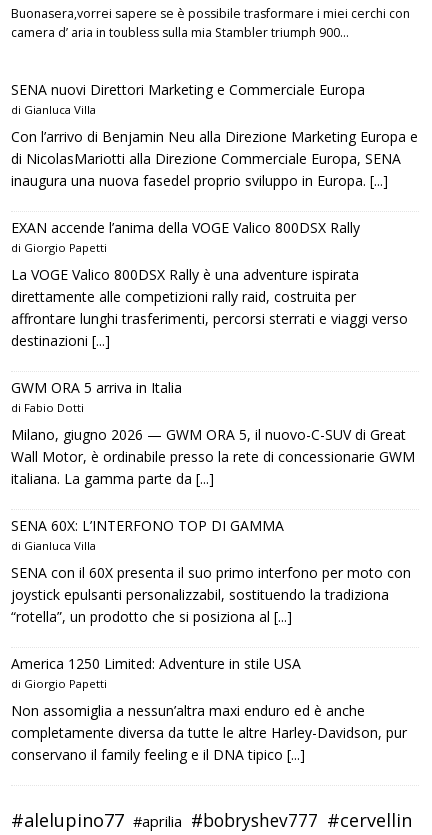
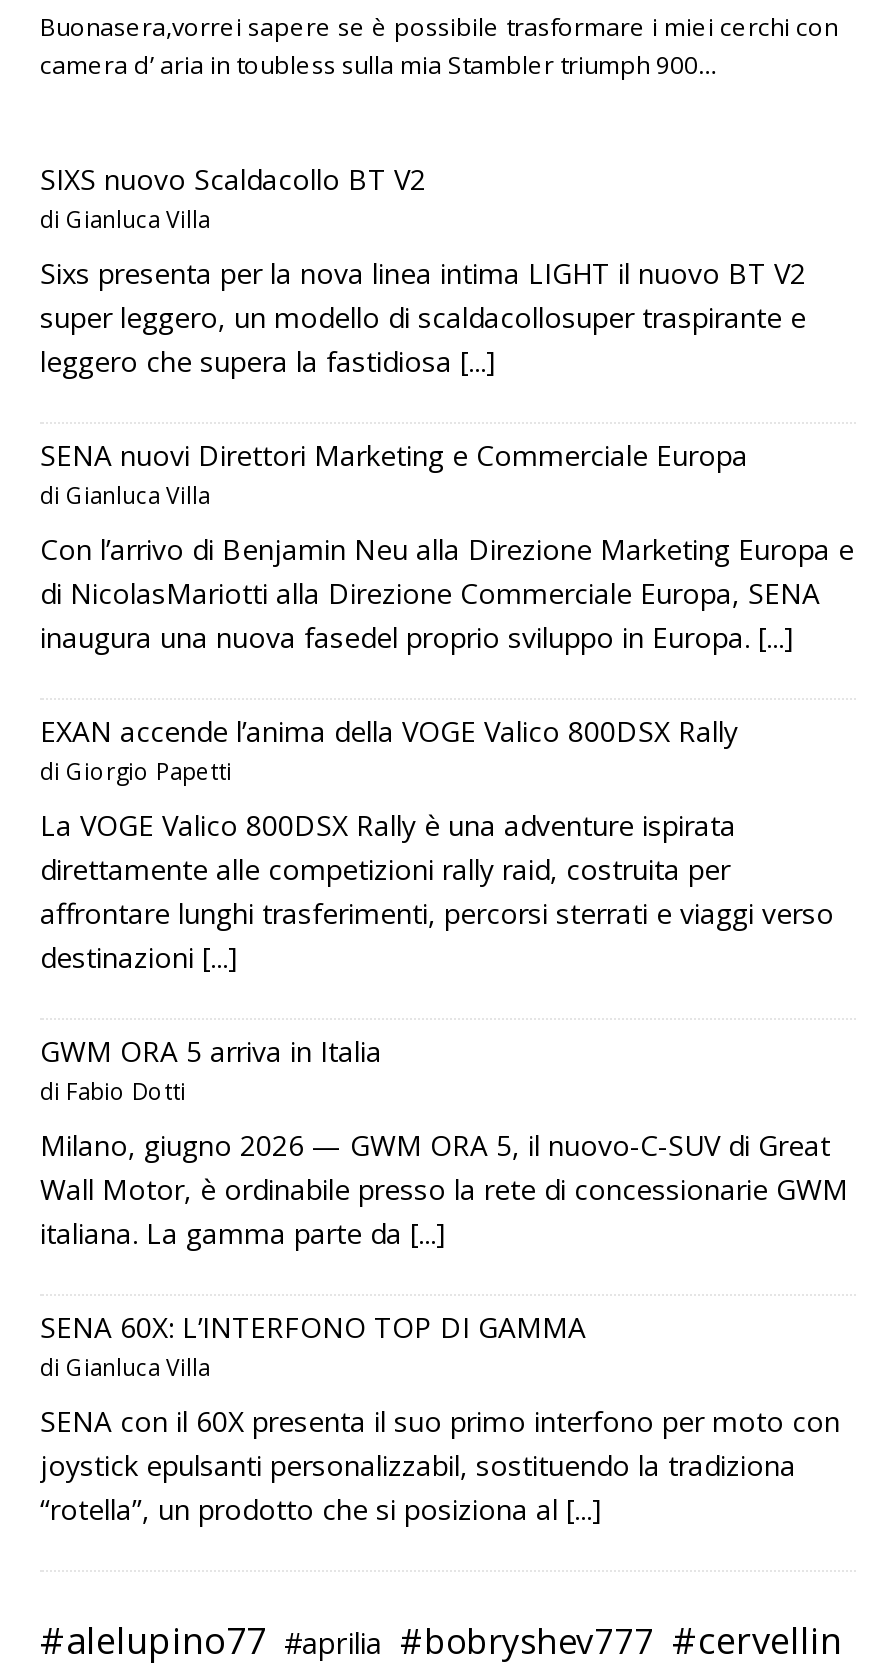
+ SIXS nuovo Scaldacollo BT V2
+ di Gianluca Villa
+ Sixs presenta per la nova linea intima LIGHT il nuovo BT V2
+ super leggero, un modello di scaldacollosuper traspirante e
+ leggero che supera la fastidiosa [...]

moved down: SENA nuovi Direttori Marketing e Commerciale Europa | di Gianluca Villa | Con l’arrivo di Benjamin Neu alla Direzione Marketing Europa e | ... | joystick epulsanti personalizzabil, sostituendo la tradiziona | “rotella”, un prodotto che si posiziona al [...]

- America 1250 Limited: Adventure in stile USA
- di Giorgio Papetti
- Non assomiglia a nessun’altra maxi enduro ed è anche
- completamente diversa da tutte le altre Harley-Davidson, pur
- conservano il family feeling e il DNA tipico [...]
